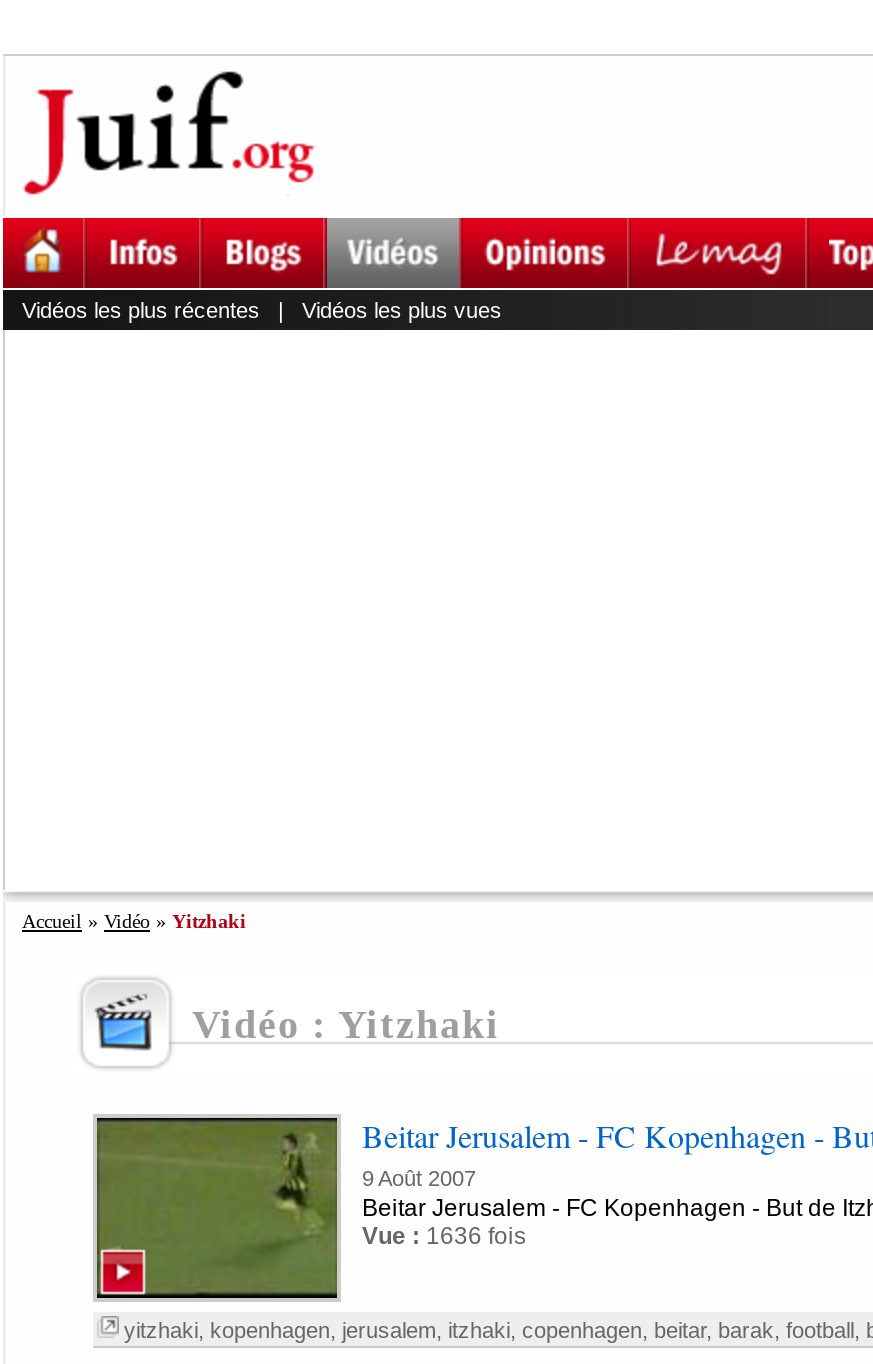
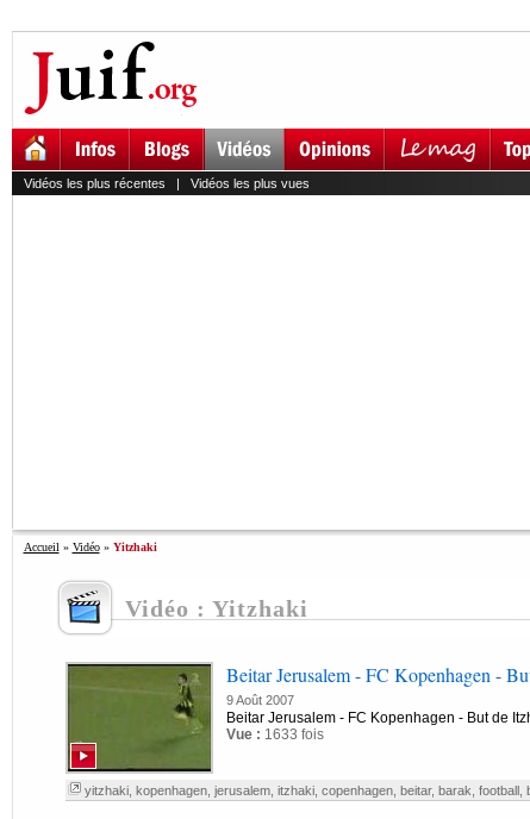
- Vue : 1636 fois
+ Vue : 1633 fois
